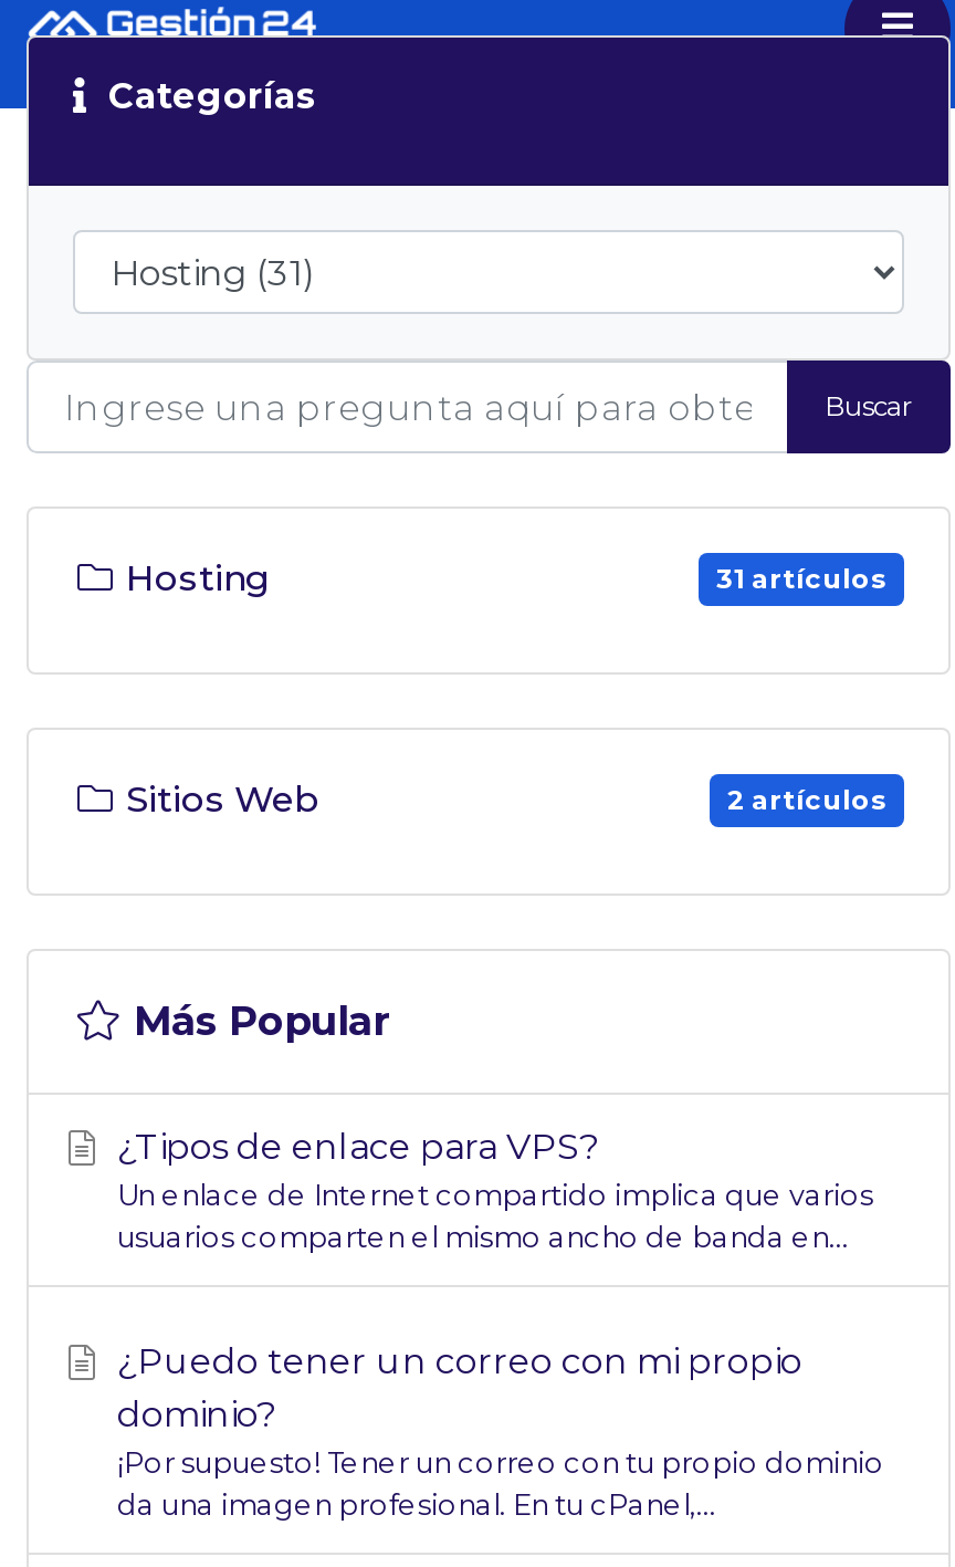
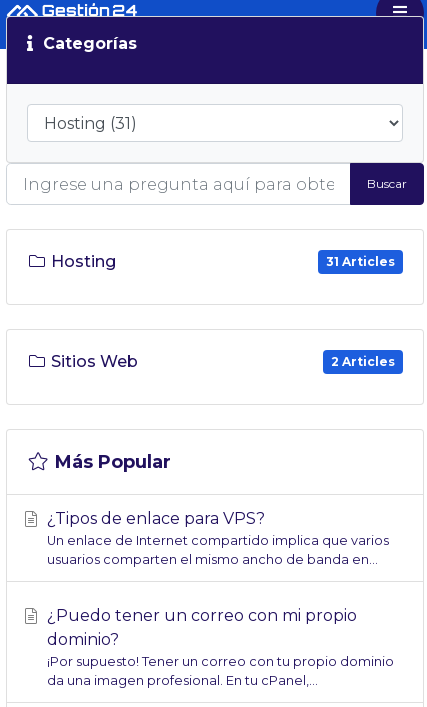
- 31 artículos
+ 31 Articles

- 2 artículos
+ 2 Articles
